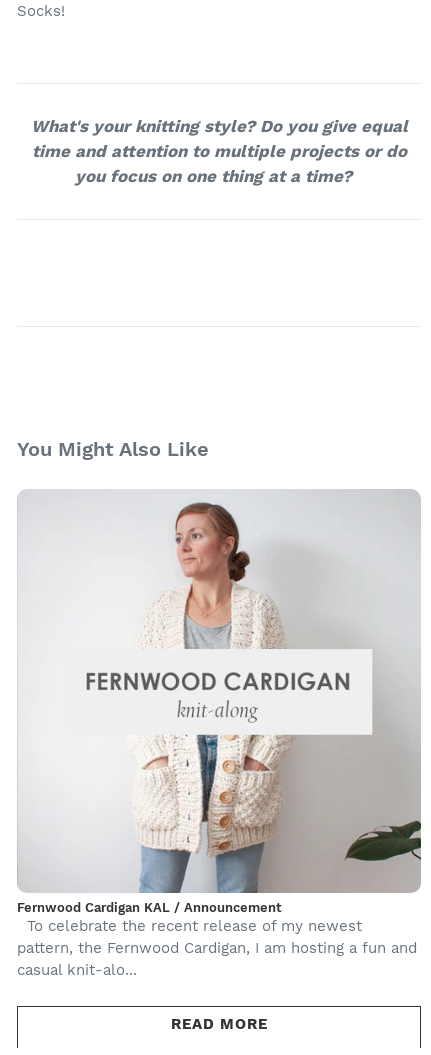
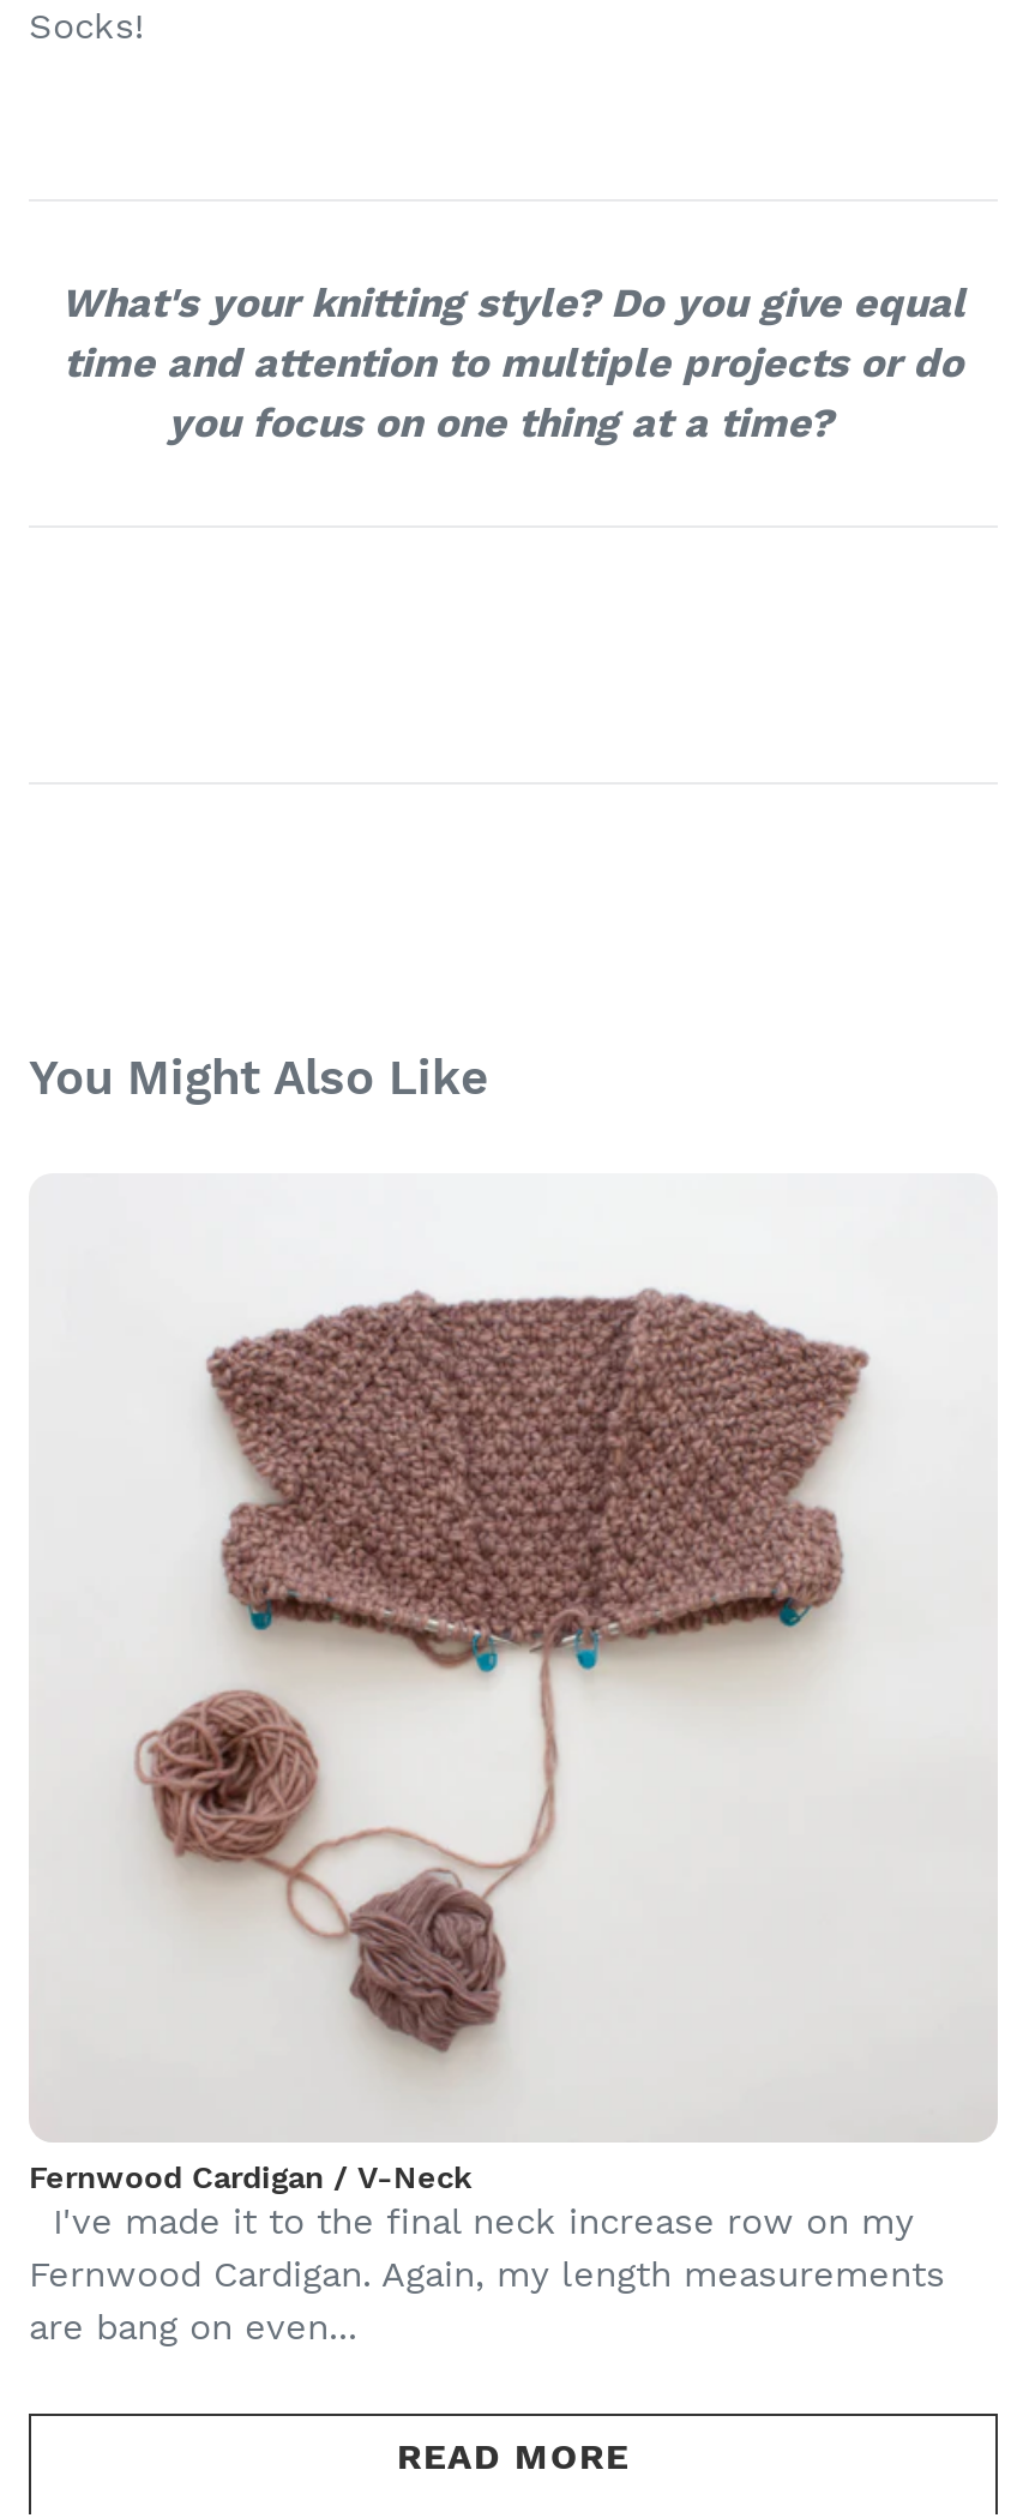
- [image]
- Fernwood Cardigan KAL / Announcement
- To celebrate the recent release of my newest
- pattern, the Fernwood Cardigan, I am hosting a fun and
- casual knit-alo...
+ [image]
+ Fernwood Cardigan / V-Neck
+ I've made it to the final neck increase row on my
+ Fernwood Cardigan. Again, my length measurements
+ are bang on even...
